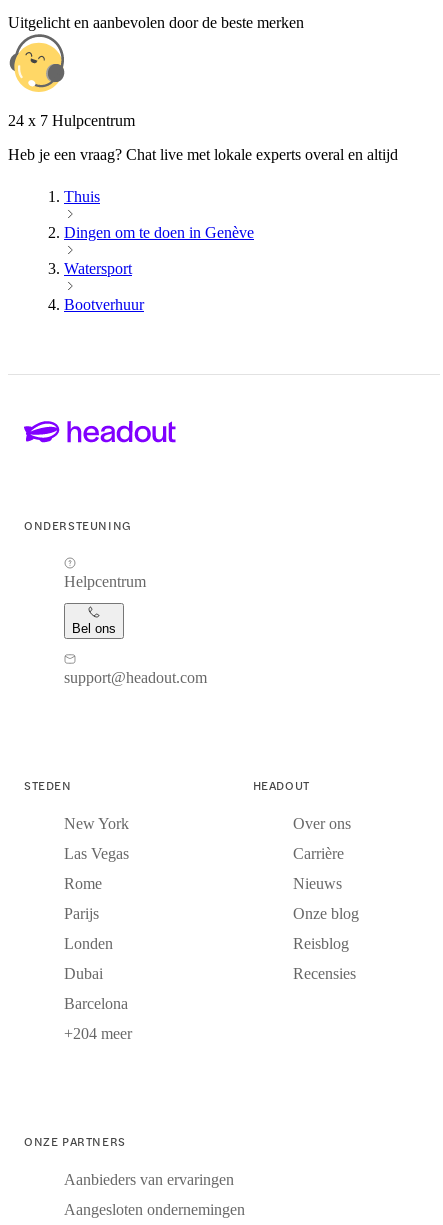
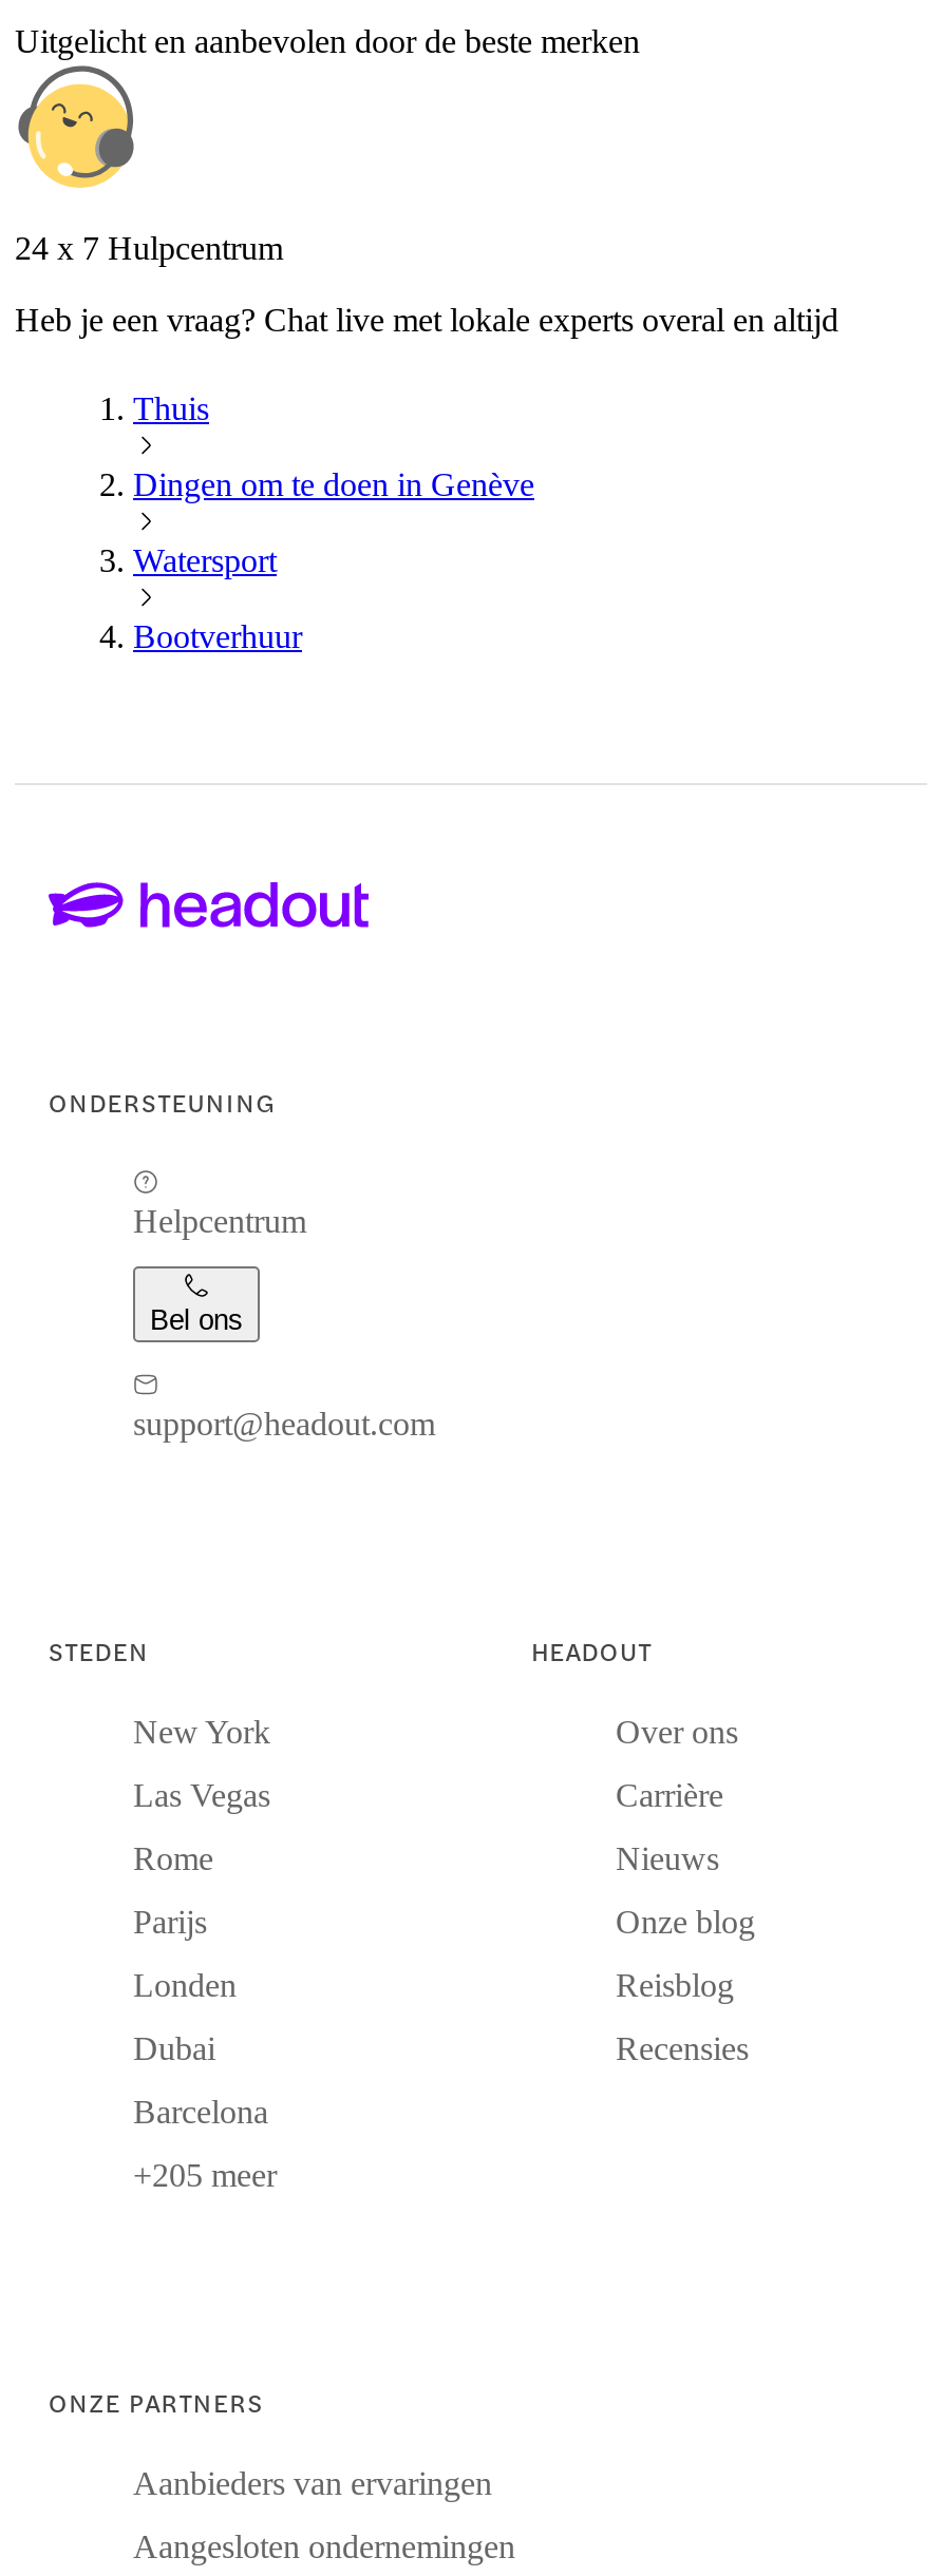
- +204 meer
+ +205 meer
